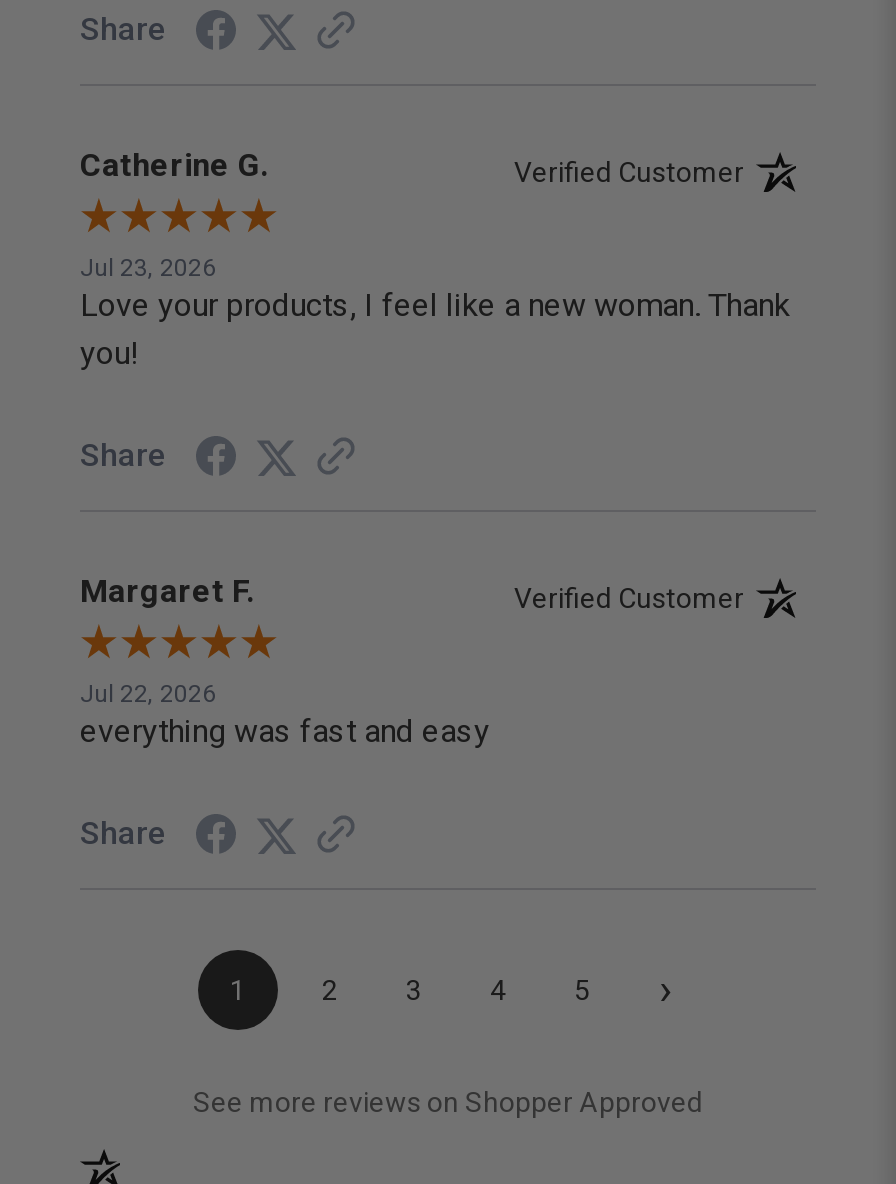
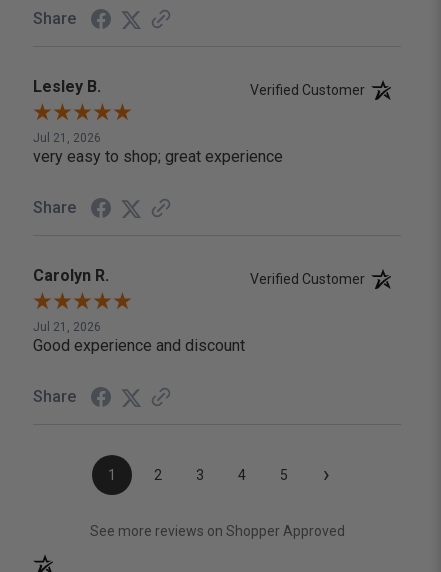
- Catherine G.
+ Lesley B.

- Jul 23, 2026
- Love your products, I feel like a new woman. Thank
- you!
+ Jul 21, 2026
+ very easy to shop; great experience

- Margaret F.
+ Carolyn R.

- Jul 22, 2026
- everything was fast and easy
+ Jul 21, 2026
+ Good experience and discount
